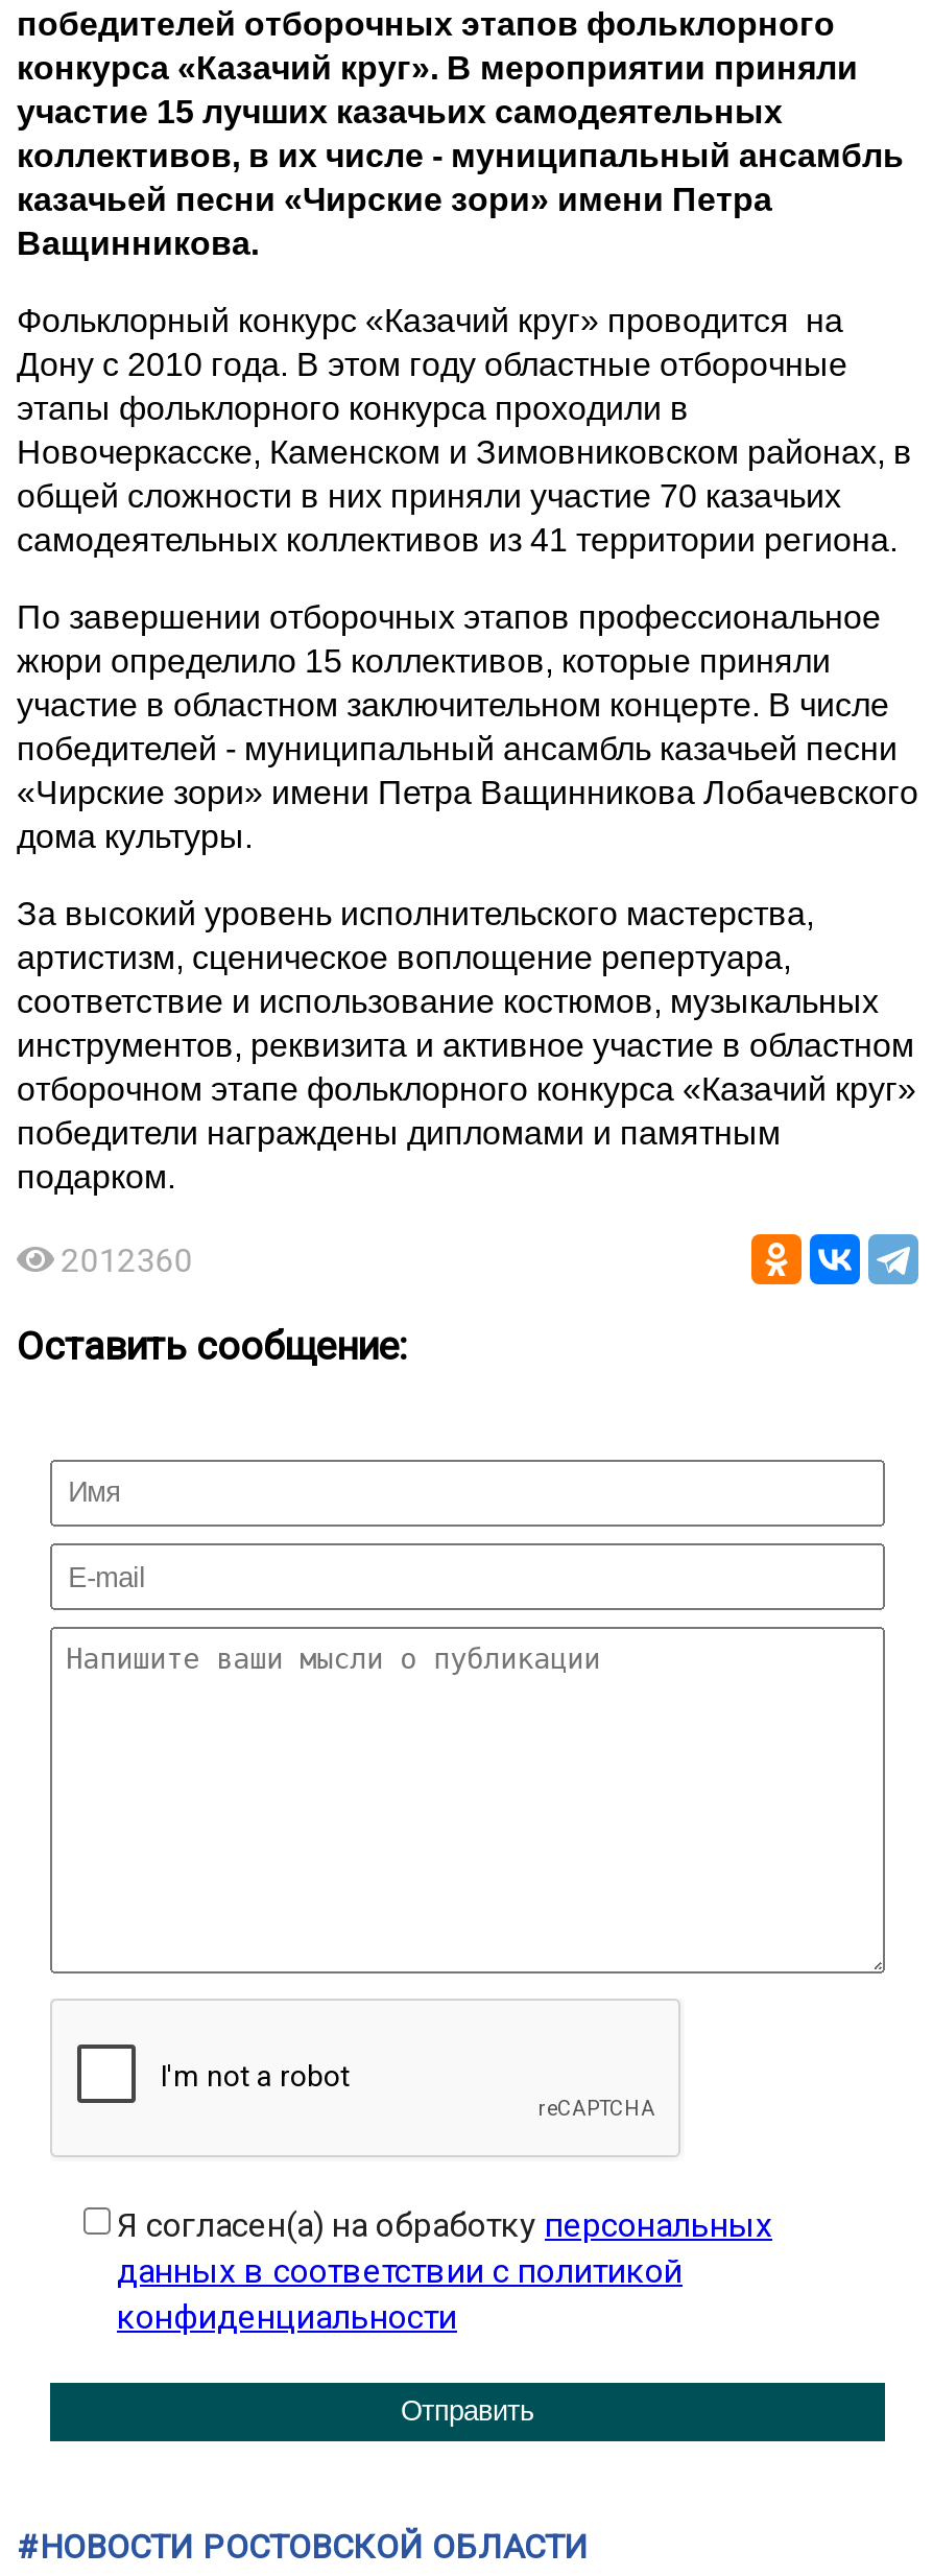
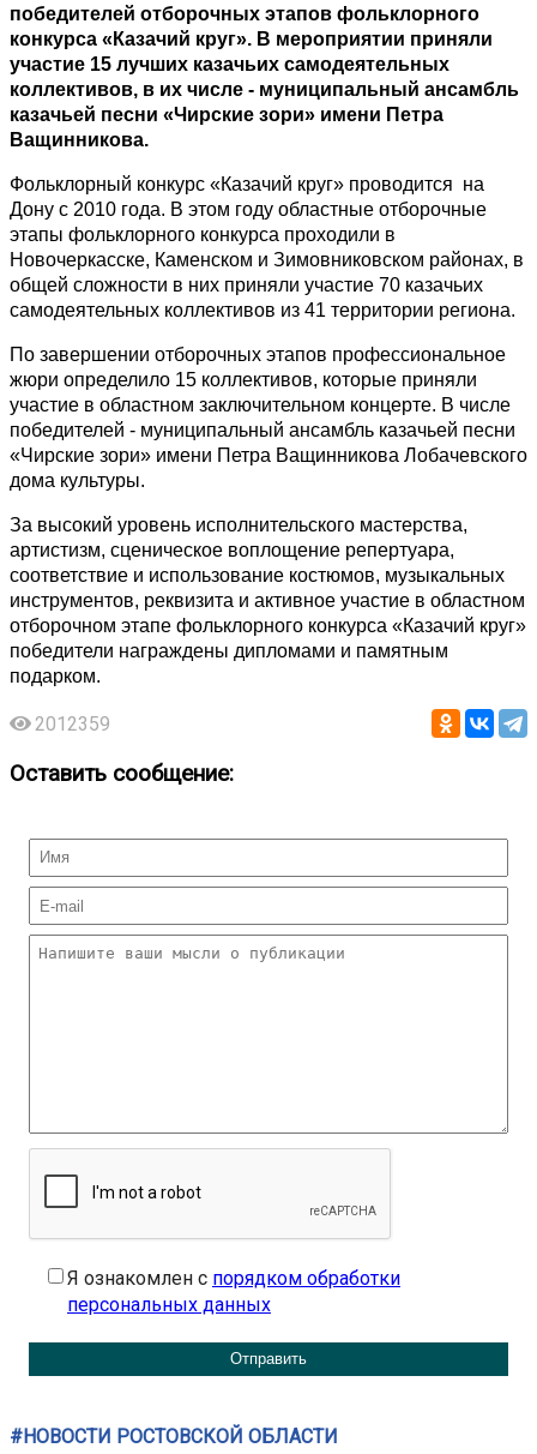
- 2012360
+ 2012359

- Я согласен(а) на обработку персональных
- данных в соответствии с политикой
- конфиденциальности
+ Я ознакомлен с порядком обработки
+ персональных данных
